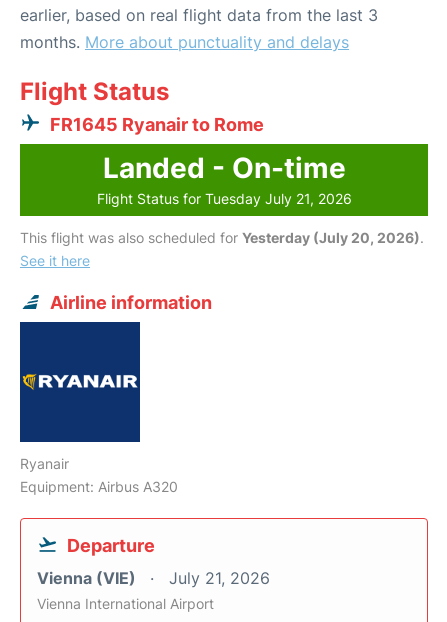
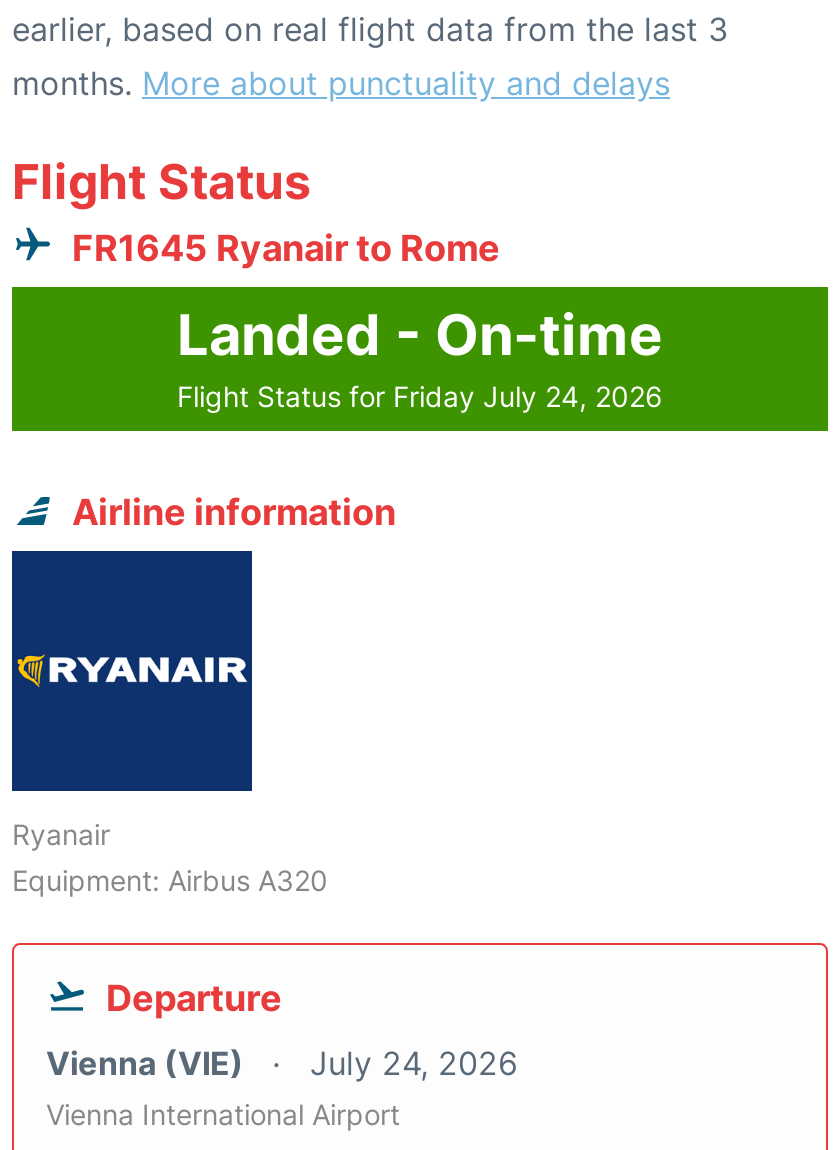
- Flight Status for Tuesday July 21, 2026
- This flight was also scheduled for Yesterday (July 20, 2026).
- See it here
+ Flight Status for Friday July 24, 2026

- Vienna (VIE) July 21, 2026
+ Vienna (VIE) July 24, 2026
